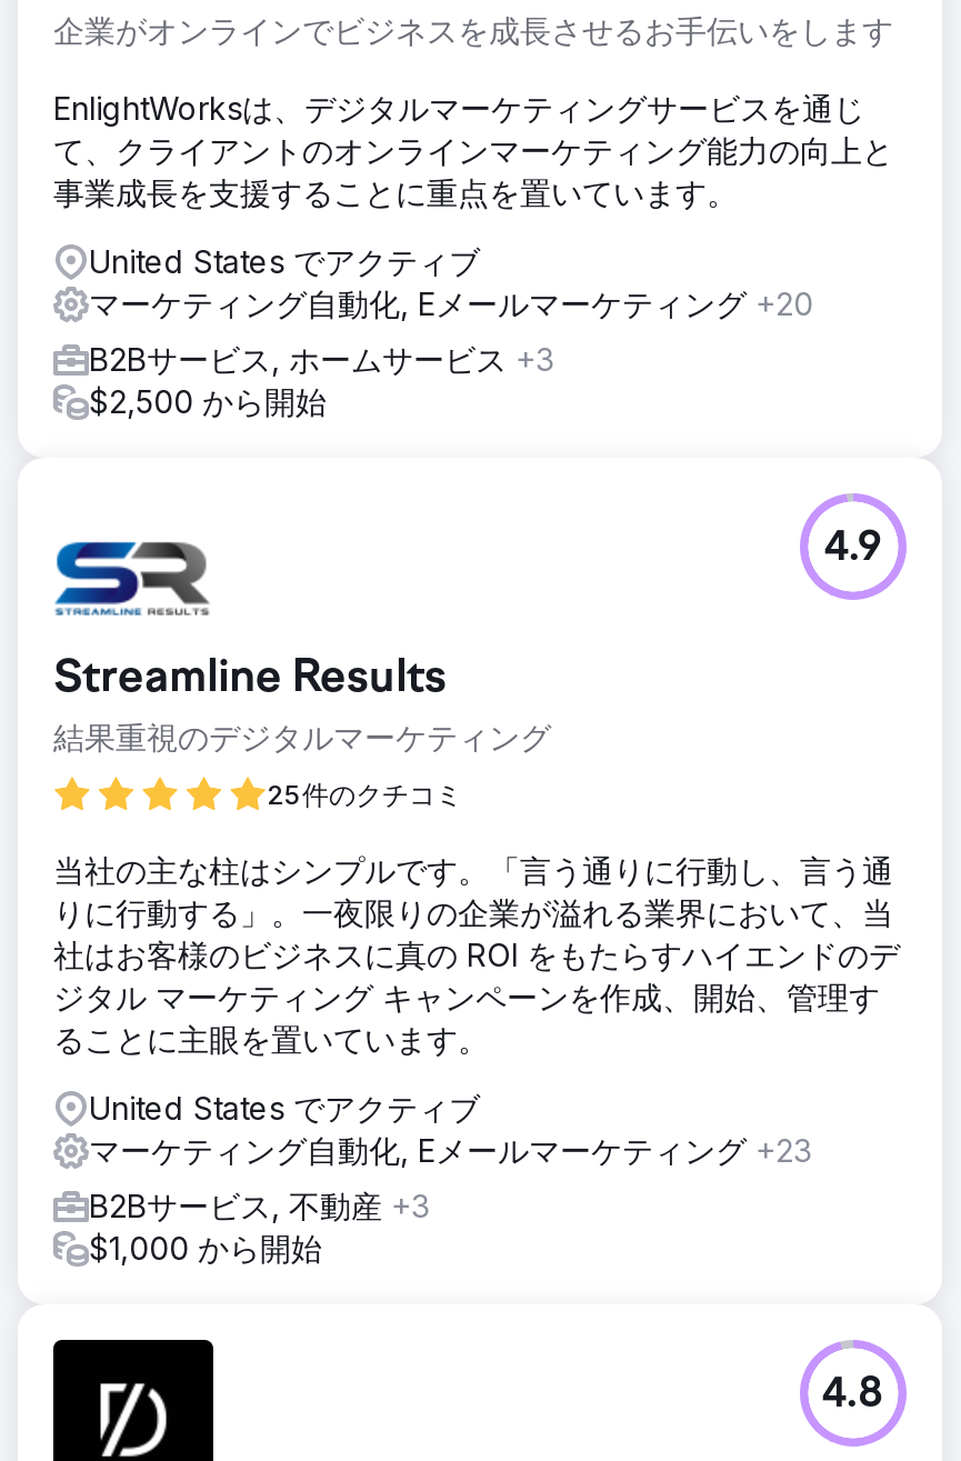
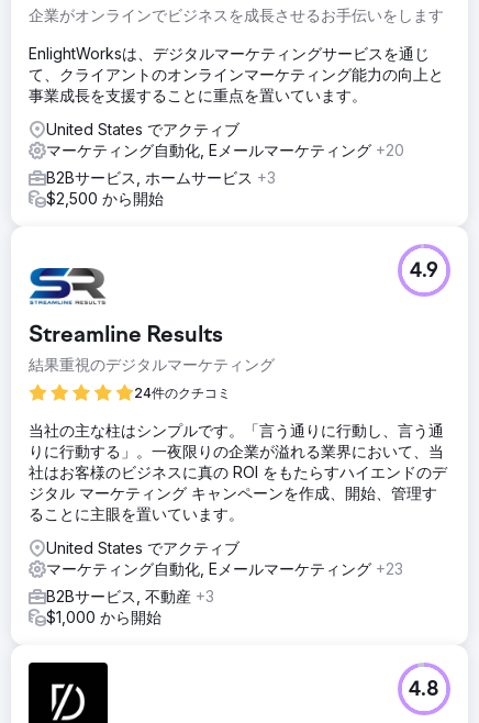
- 25件のクチコミ
+ 24件のクチコミ
